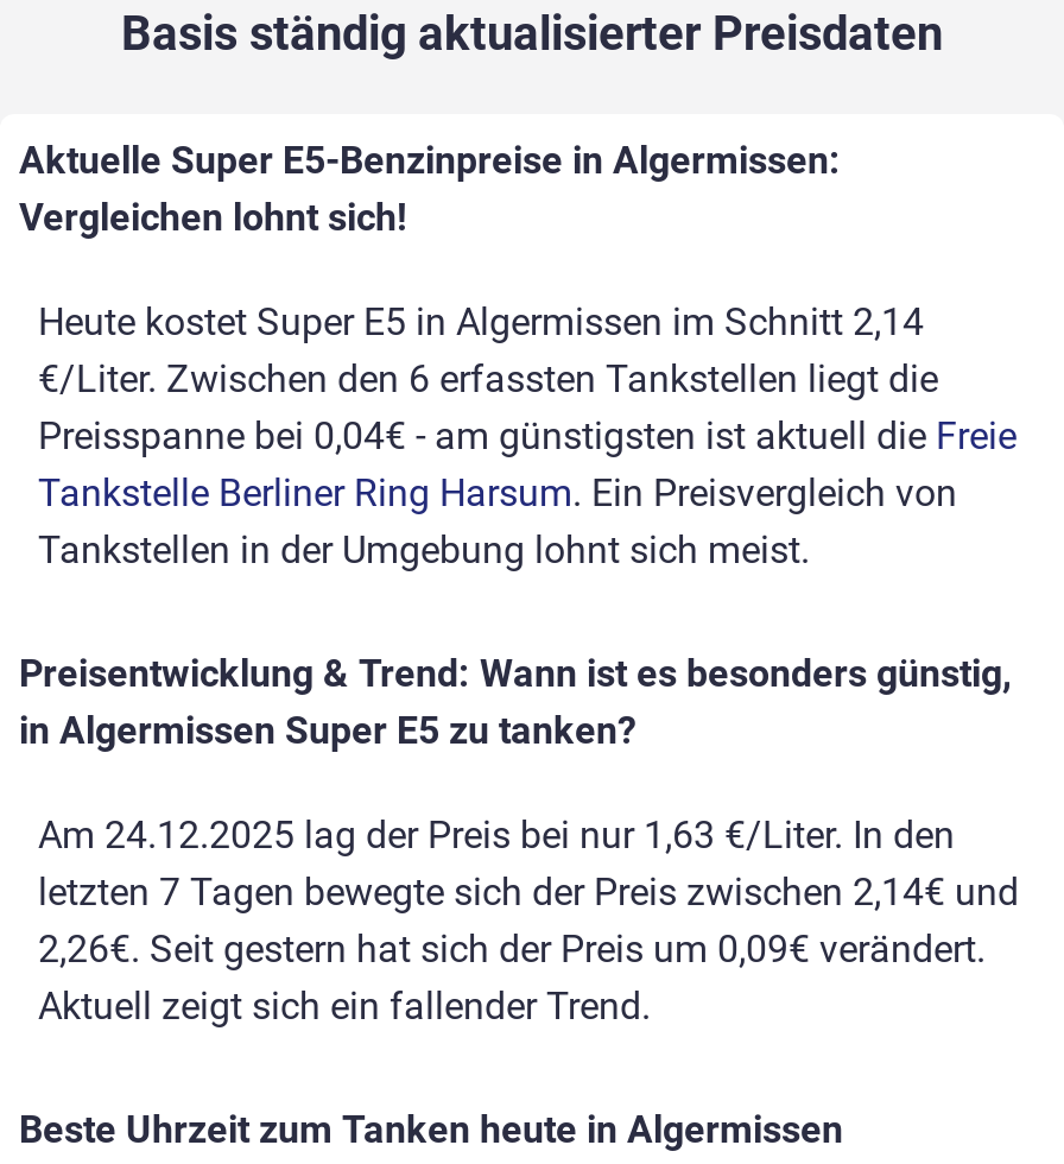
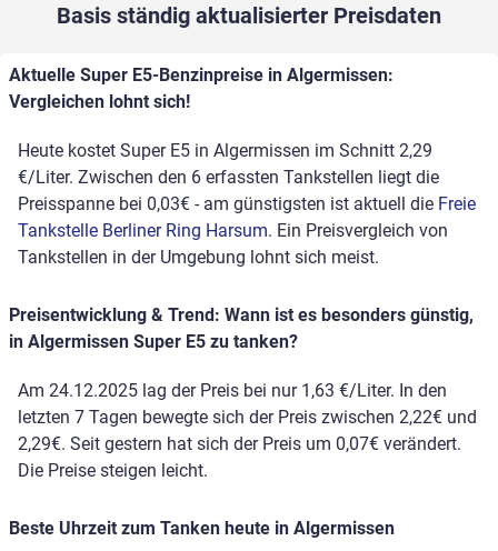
- Heute kostet Super E5 in Algermissen im Schnitt 2,14
+ Heute kostet Super E5 in Algermissen im Schnitt 2,29

- Preisspanne bei 0,04€ - am günstigsten ist aktuell die Freie
+ Preisspanne bei 0,03€ - am günstigsten ist aktuell die Freie

- letzten 7 Tagen bewegte sich der Preis zwischen 2,14€ und
- 2,26€. Seit gestern hat sich der Preis um 0,09€ verändert.
- Aktuell zeigt sich ein fallender Trend.
+ letzten 7 Tagen bewegte sich der Preis zwischen 2,22€ und
+ 2,29€. Seit gestern hat sich der Preis um 0,07€ verändert.
+ Die Preise steigen leicht.
